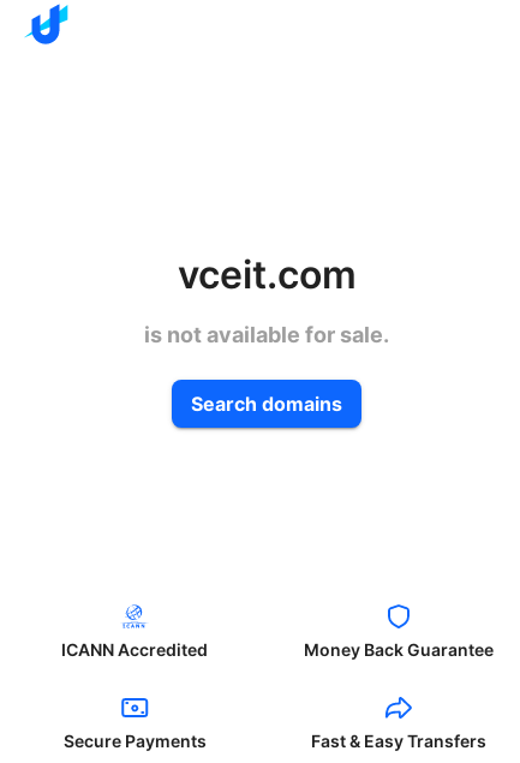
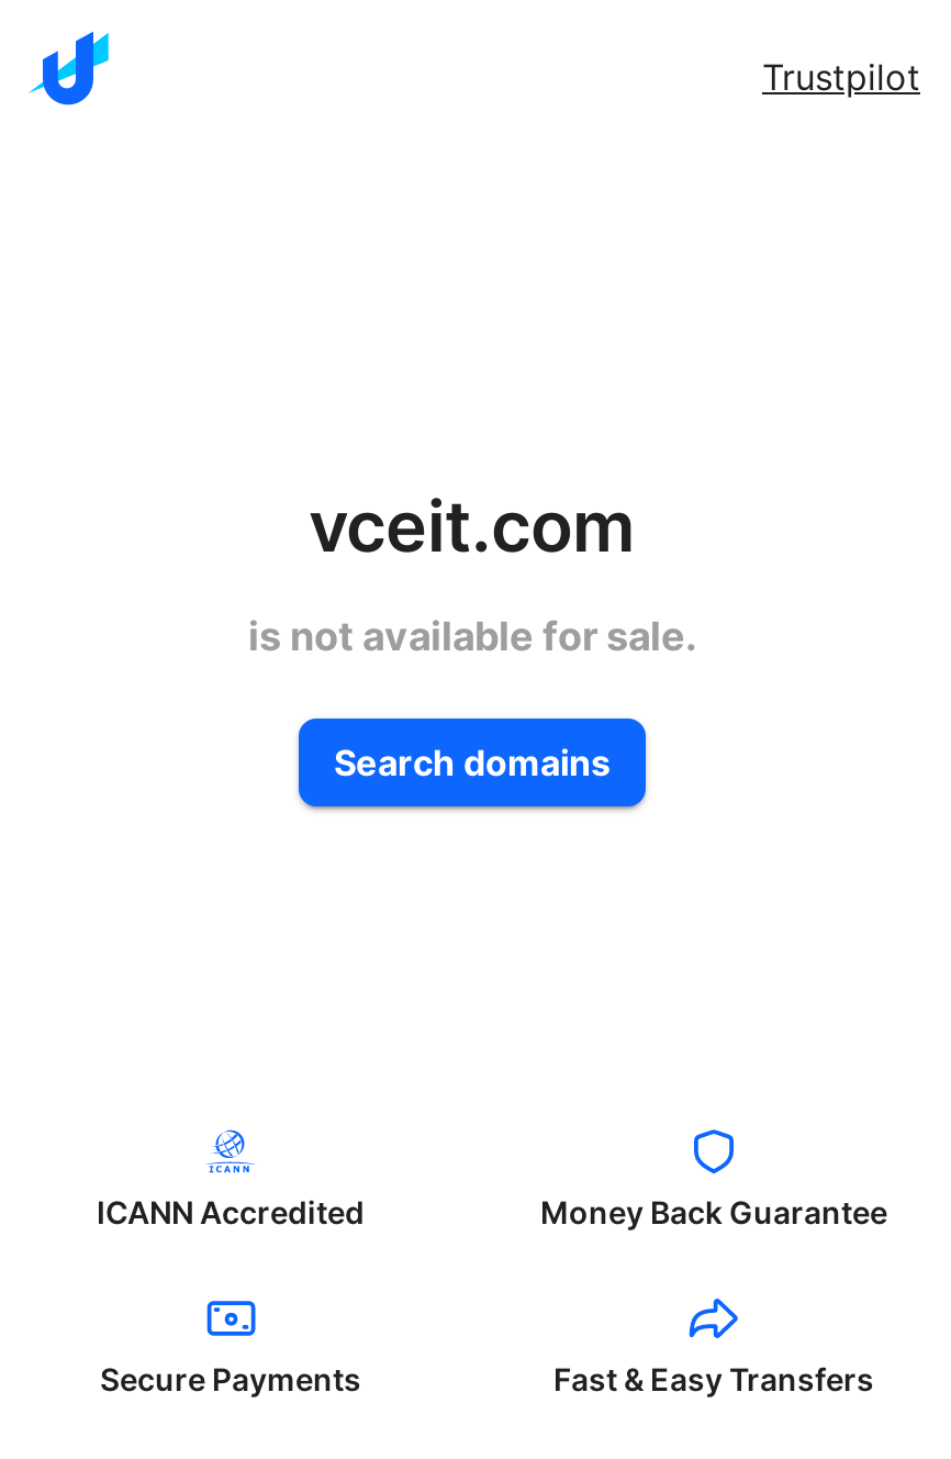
+ Trustpilot
